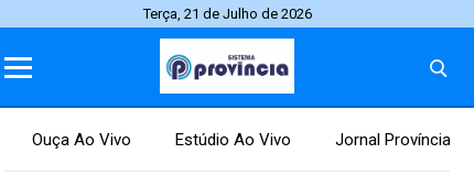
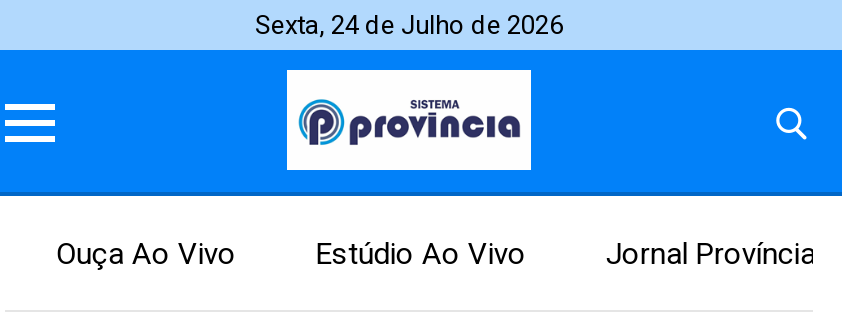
- Terça, 21 de Julho de 2026
+ Sexta, 24 de Julho de 2026
